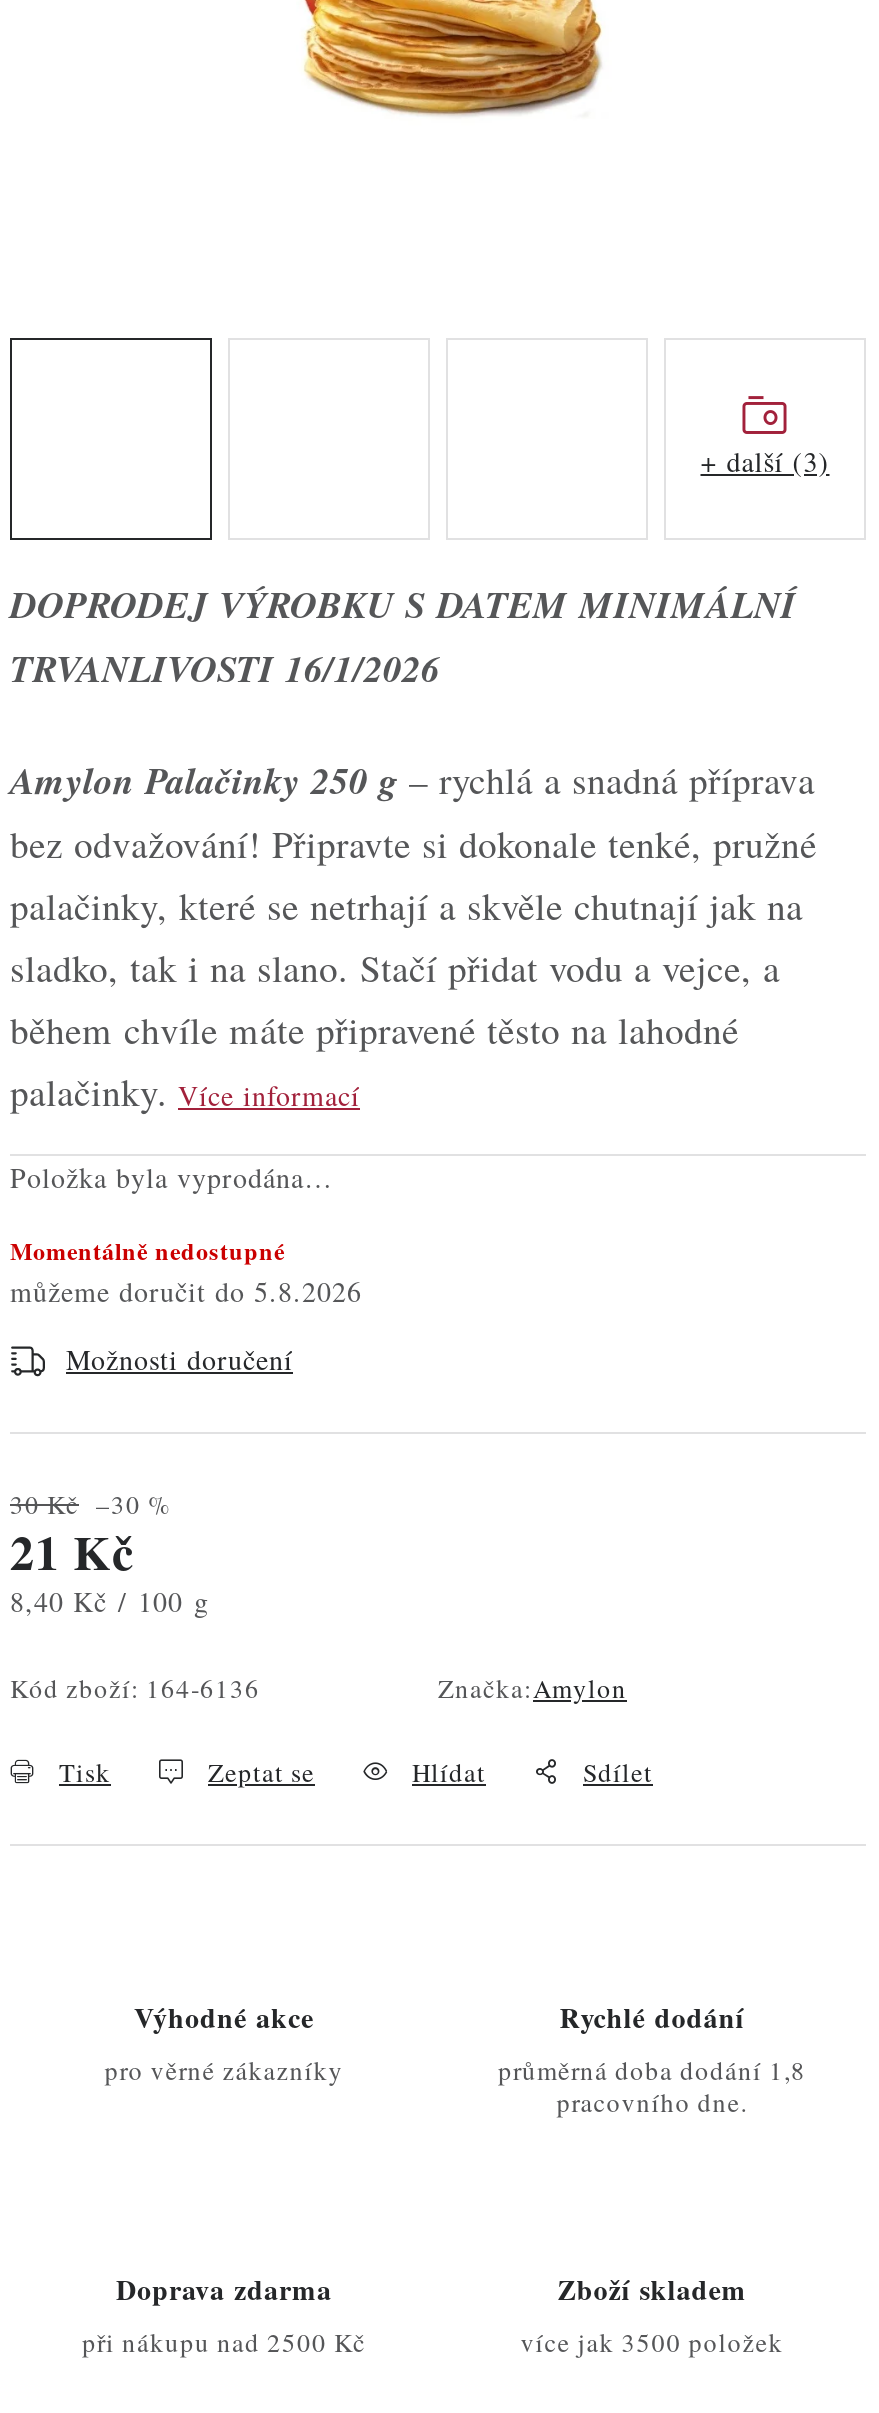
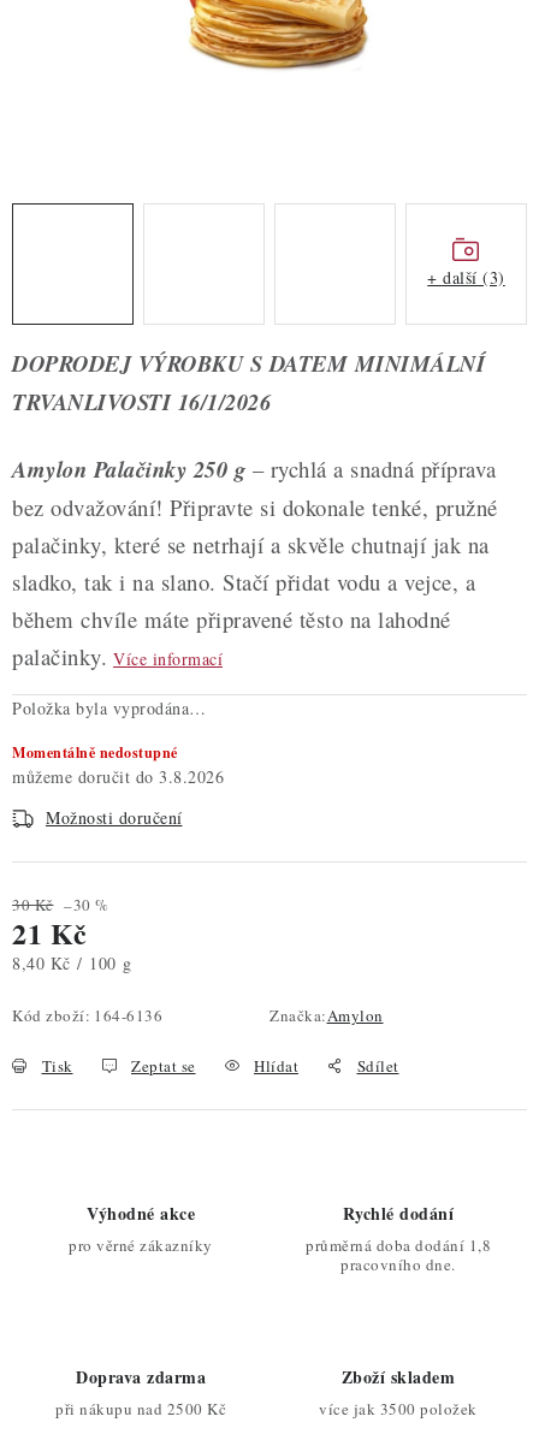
- 5.8.2026
+ 3.8.2026
